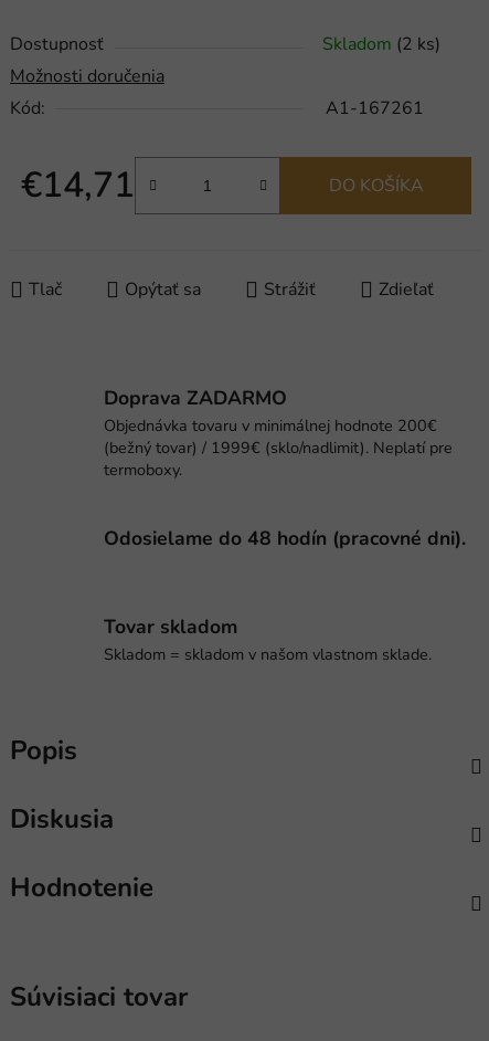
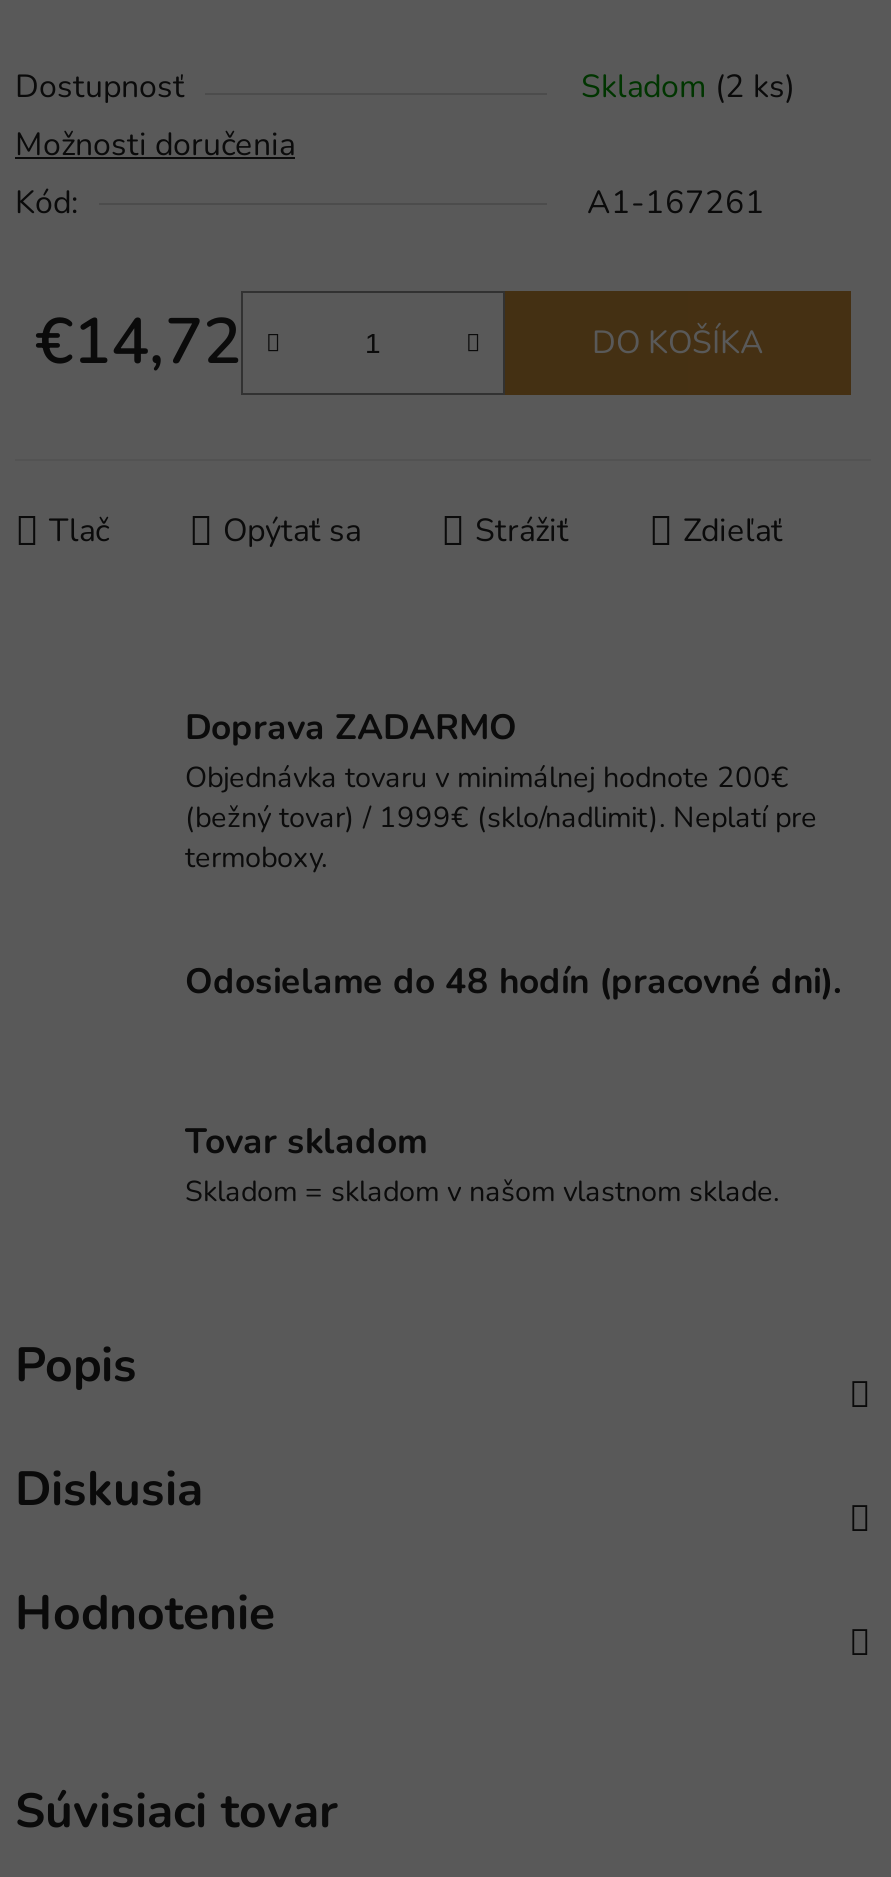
- €14,71
+ €14,72
